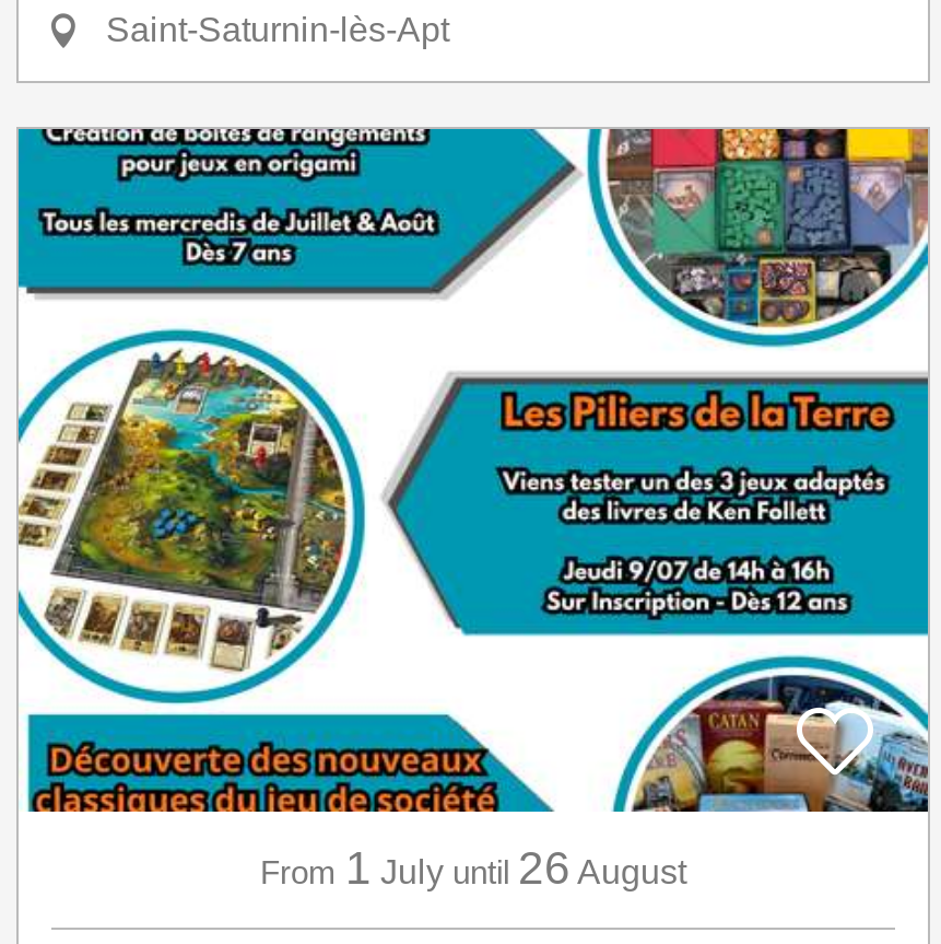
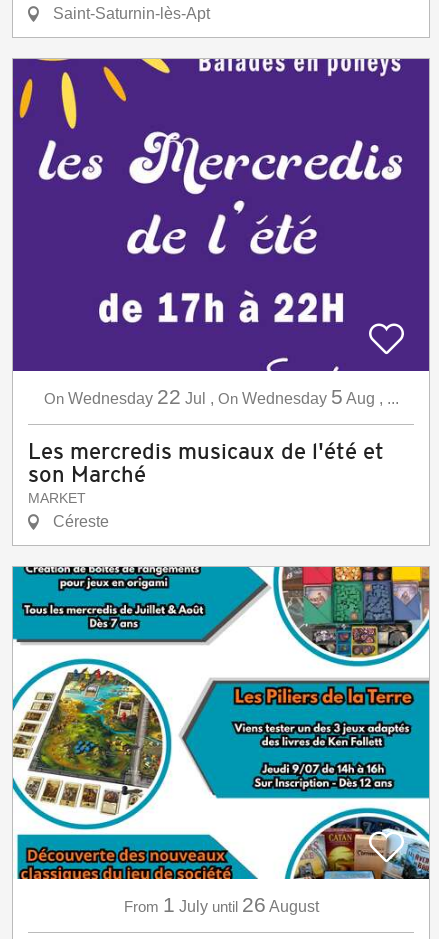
+ [image]
+ On Wednesday 22 Jul, On Wednesday 5 Aug,...
+ Les mercredis musicaux de l'été et
+ son Marché
+ MARKET
+ Céreste
